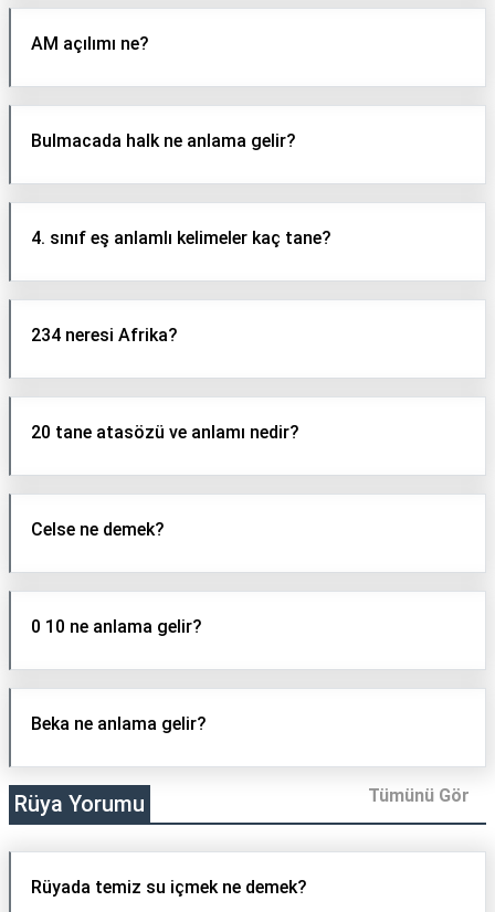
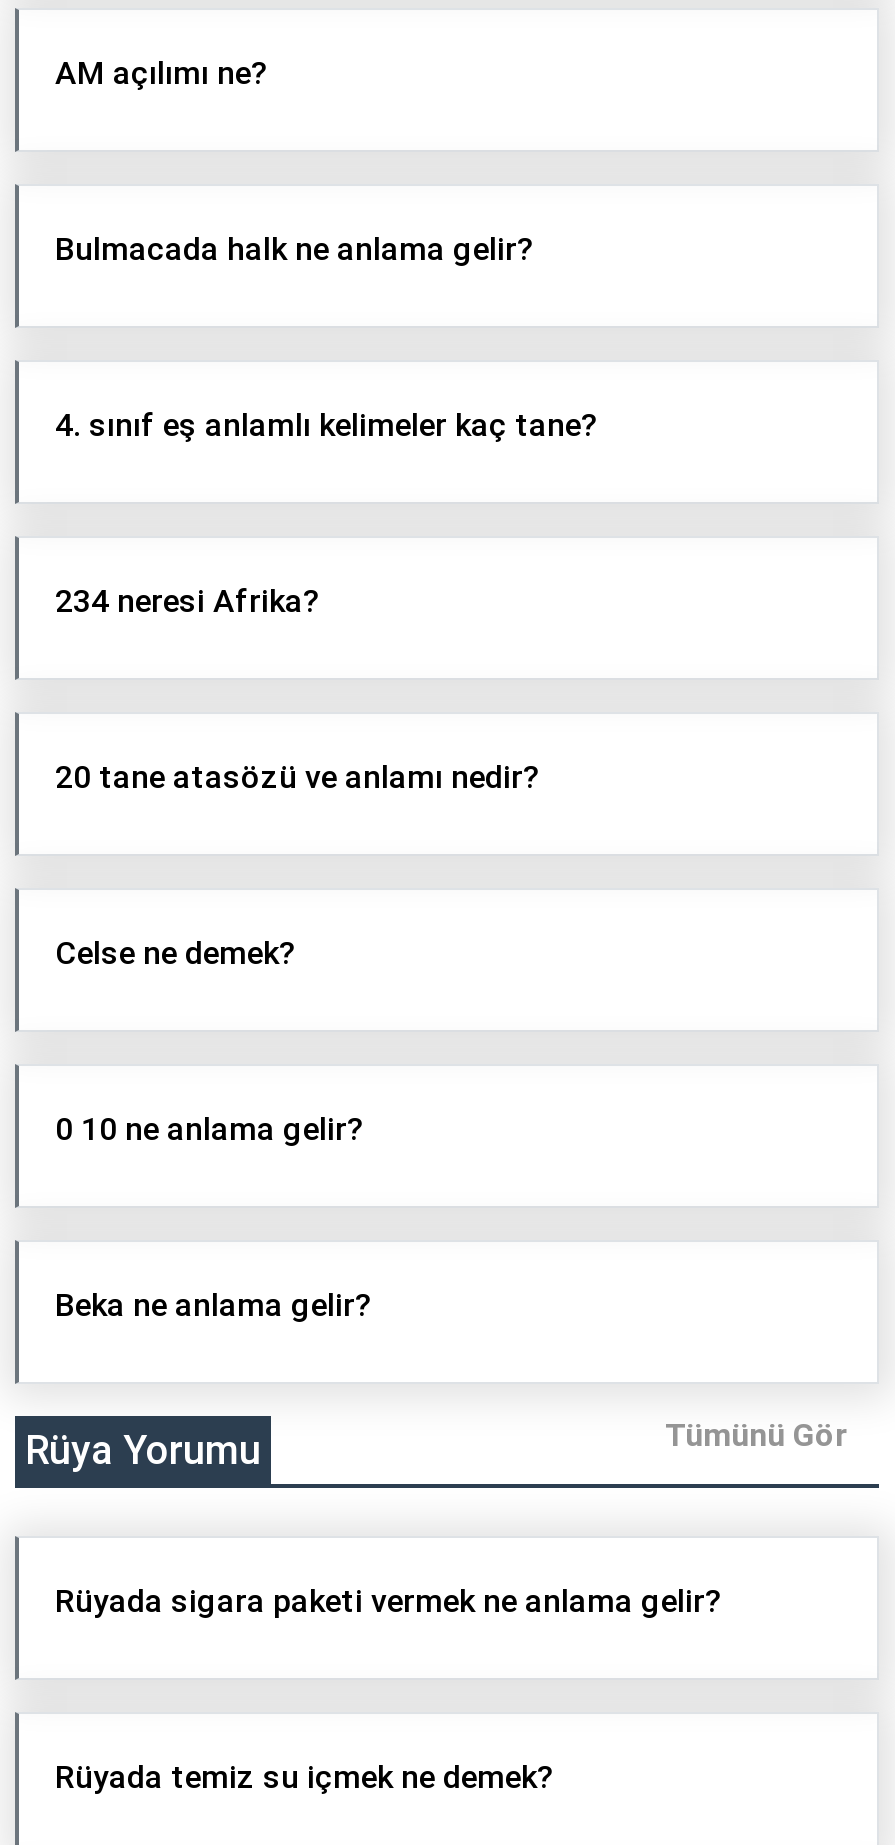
+ Rüyada sigara paketi vermek ne anlama gelir?
